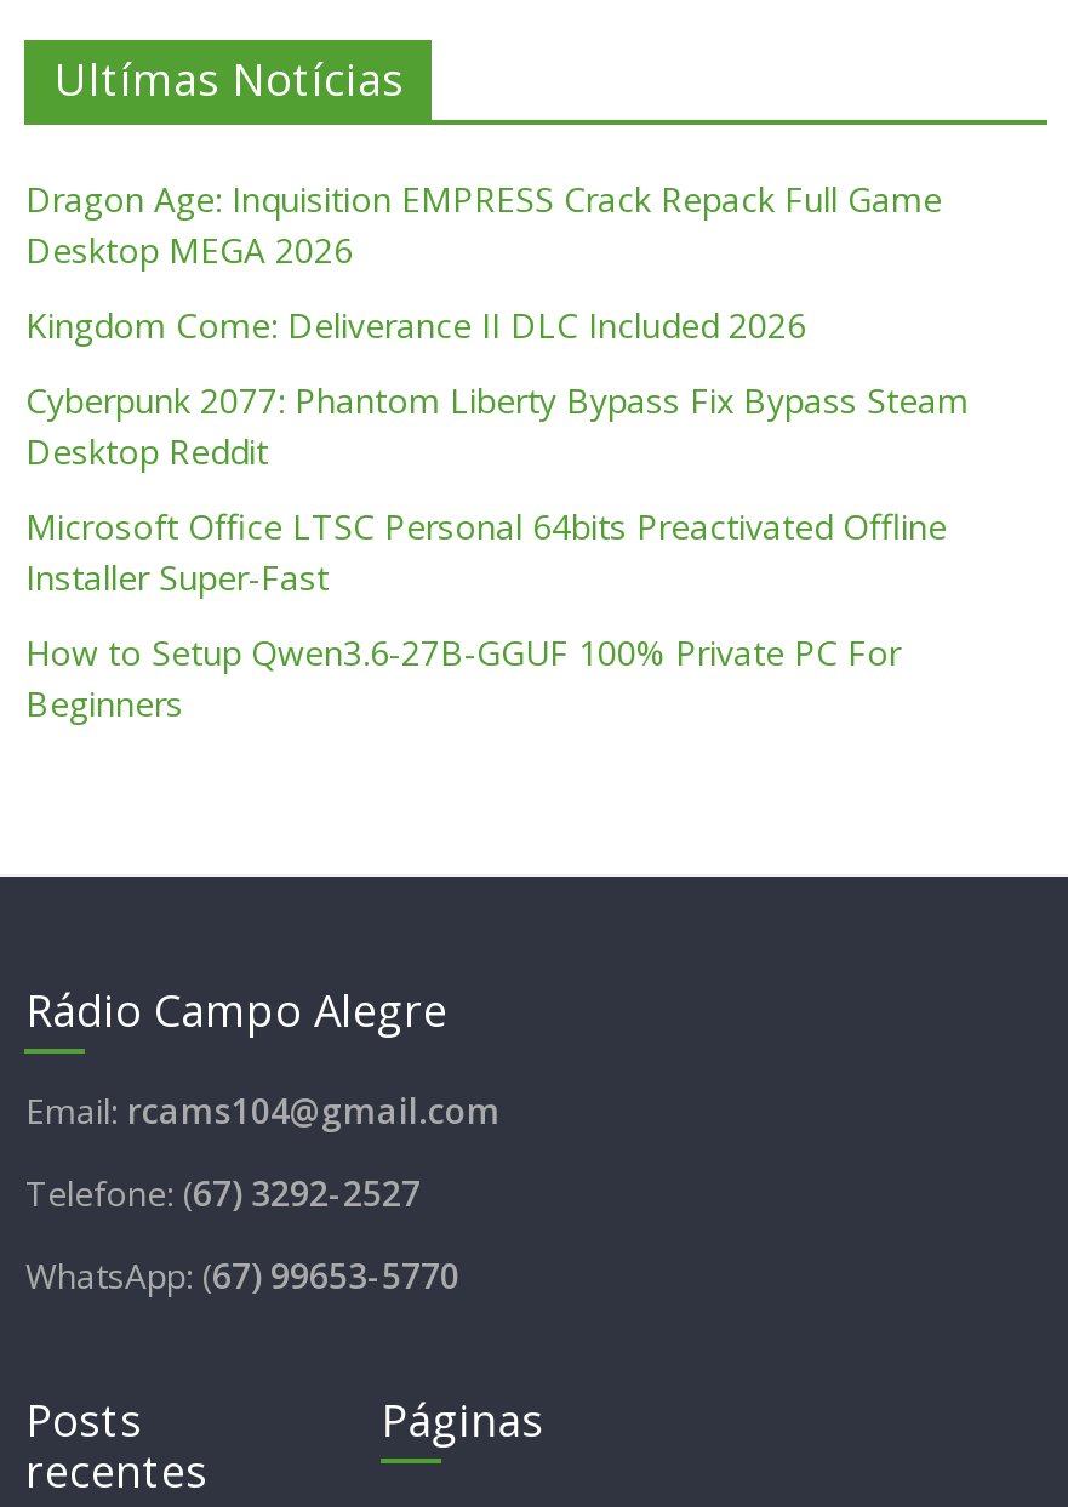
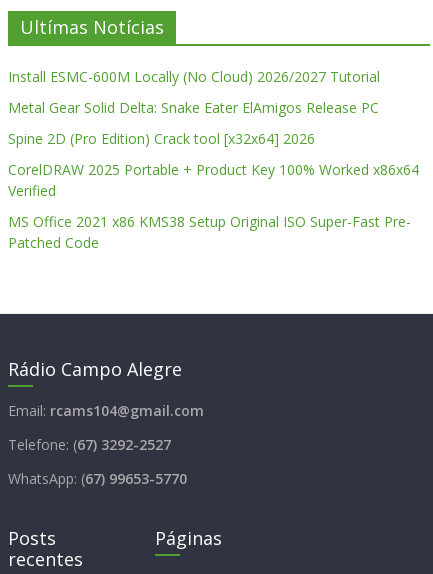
- Dragon Age: Inquisition EMPRESS Crack Repack Full Game
- Desktop MEGA 2026
+ Install ESMC-600M Locally (No Cloud) 2026/2027 Tutorial

- Kingdom Come: Deliverance II DLC Included 2026
+ Metal Gear Solid Delta: Snake Eater ElAmigos Release PC

- Cyberpunk 2077: Phantom Liberty Bypass Fix Bypass Steam
- Desktop Reddit
+ Spine 2D (Pro Edition) Crack tool [x32x64] 2026

- Microsoft Office LTSC Personal 64bits Preactivated Offline
- Installer Super-Fast
+ CorelDRAW 2025 Portable + Product Key 100% Worked x86x64
+ Verified

- How to Setup Qwen3.6-27B-GGUF 100% Private PC For
- Beginners
+ MS Office 2021 x86 KMS38 Setup Original ISO Super-Fast Pre-
+ Patched Code
